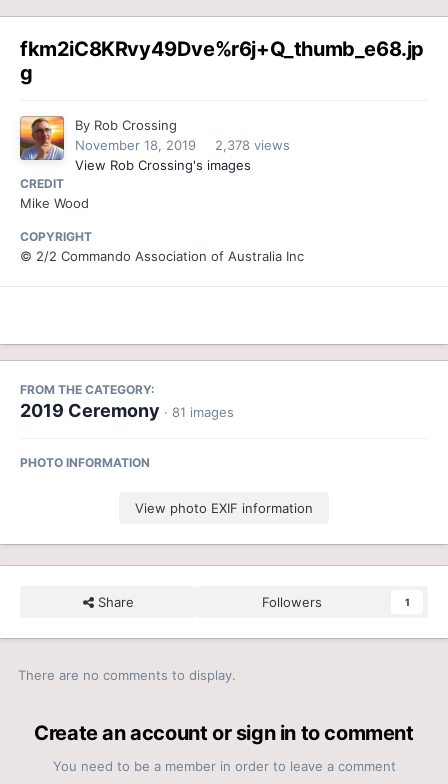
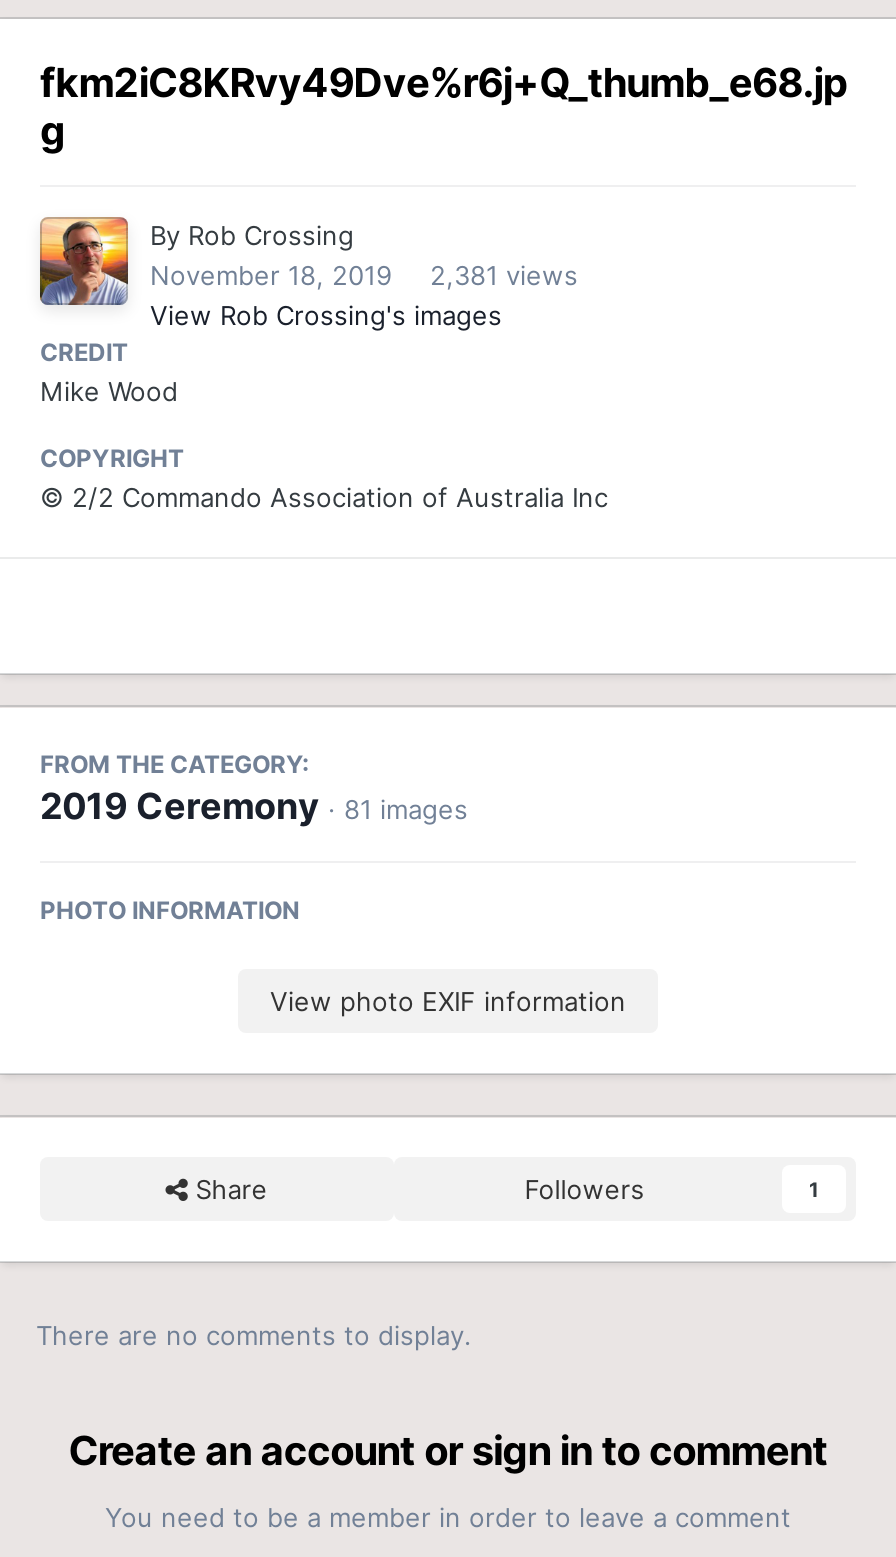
- November 18, 2019 2,378 views
+ November 18, 2019 2,381 views
